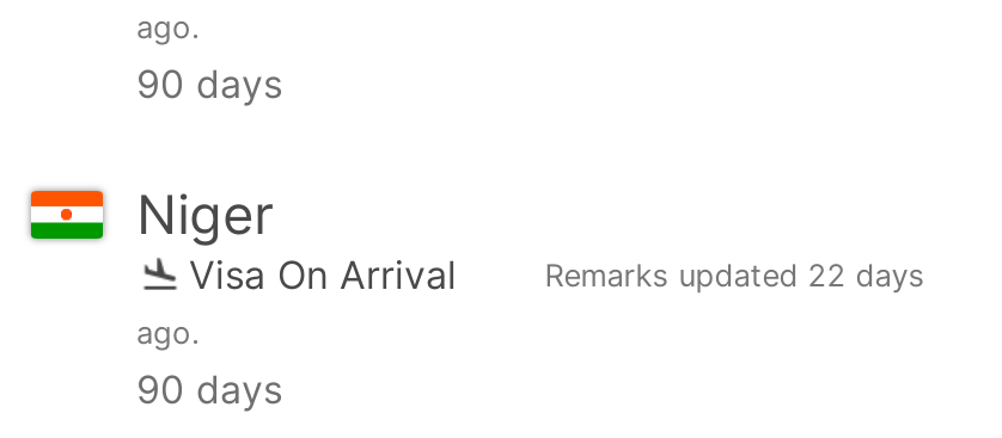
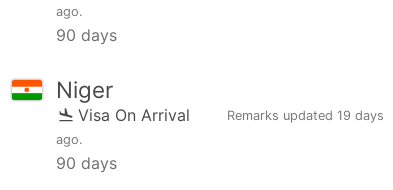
- Remarks updated 22 days
+ Remarks updated 19 days
